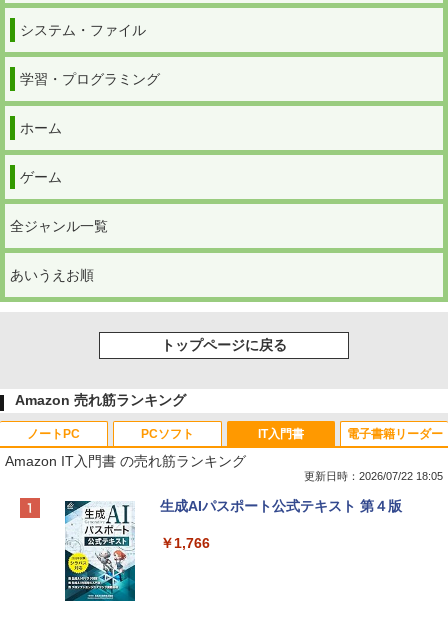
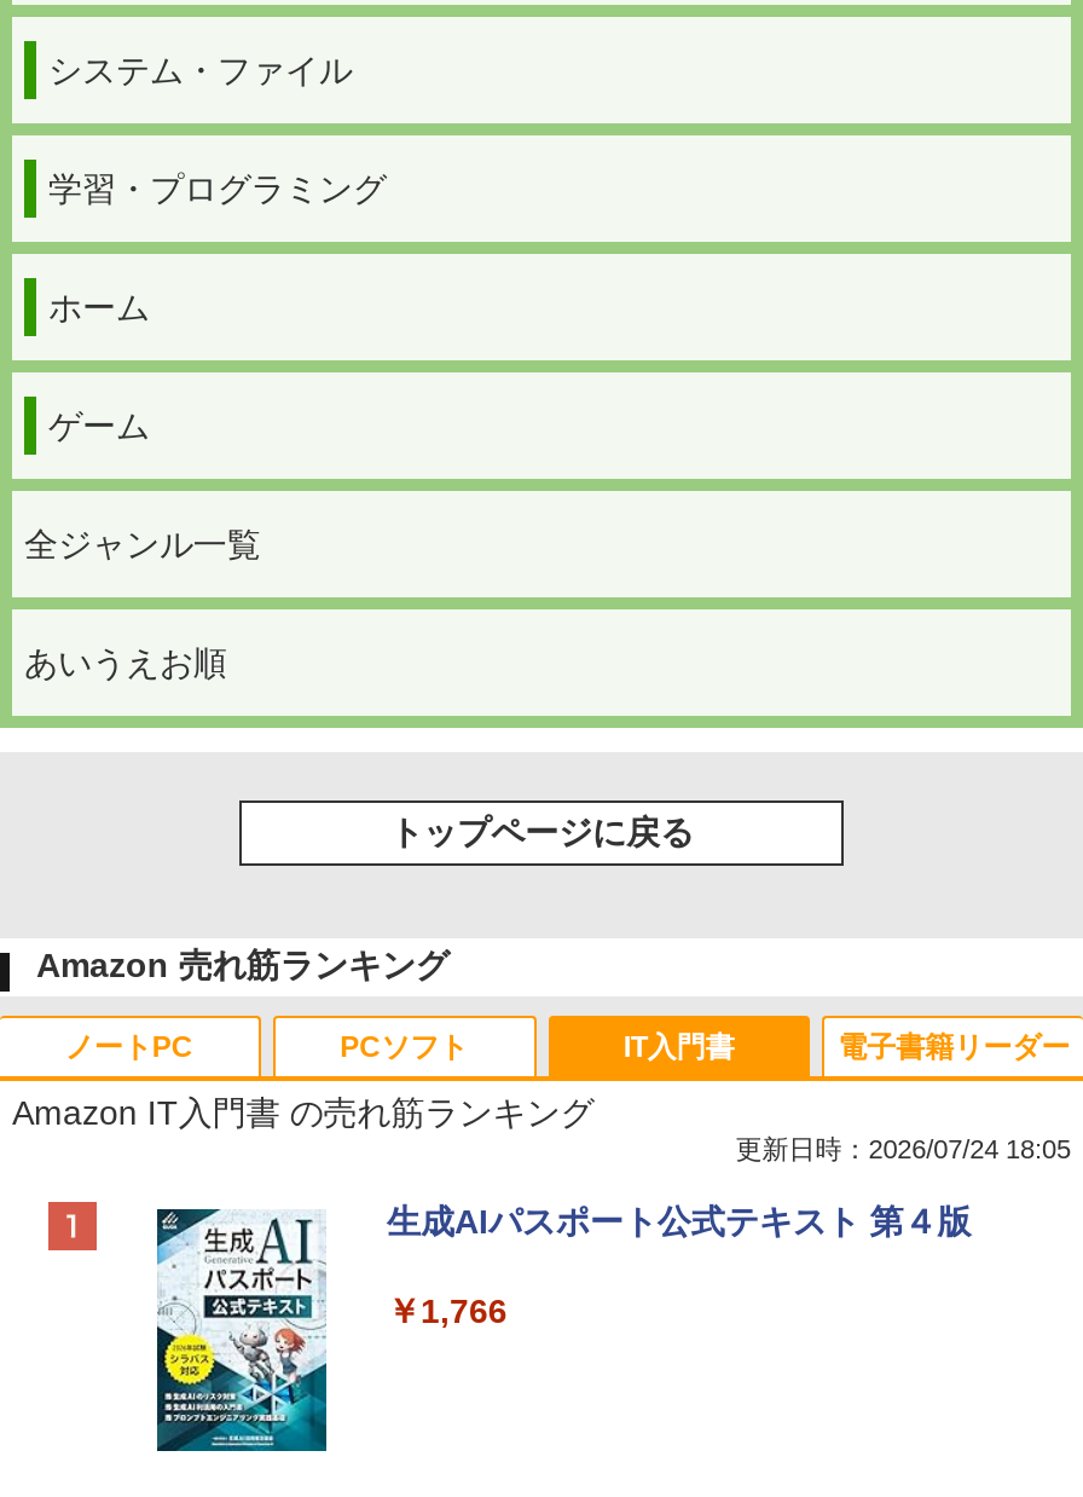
- 更新日時：2026/07/22 18:05
+ 更新日時：2026/07/24 18:05
